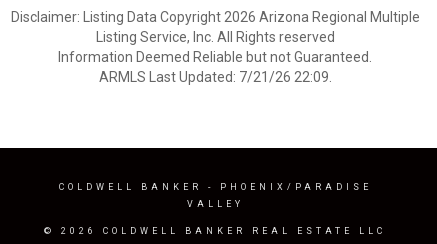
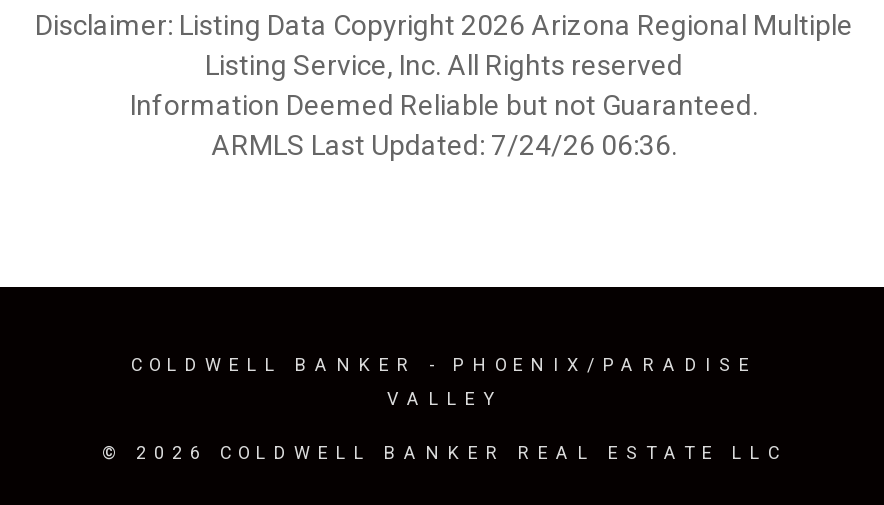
- ARMLS Last Updated: 7/21/26 22:09.
+ ARMLS Last Updated: 7/24/26 06:36.
